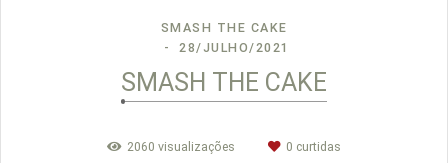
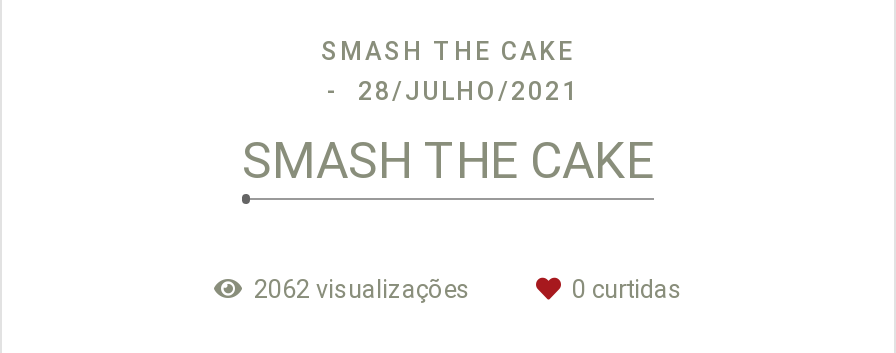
- 2060 visualizações
+ 2062 visualizações
